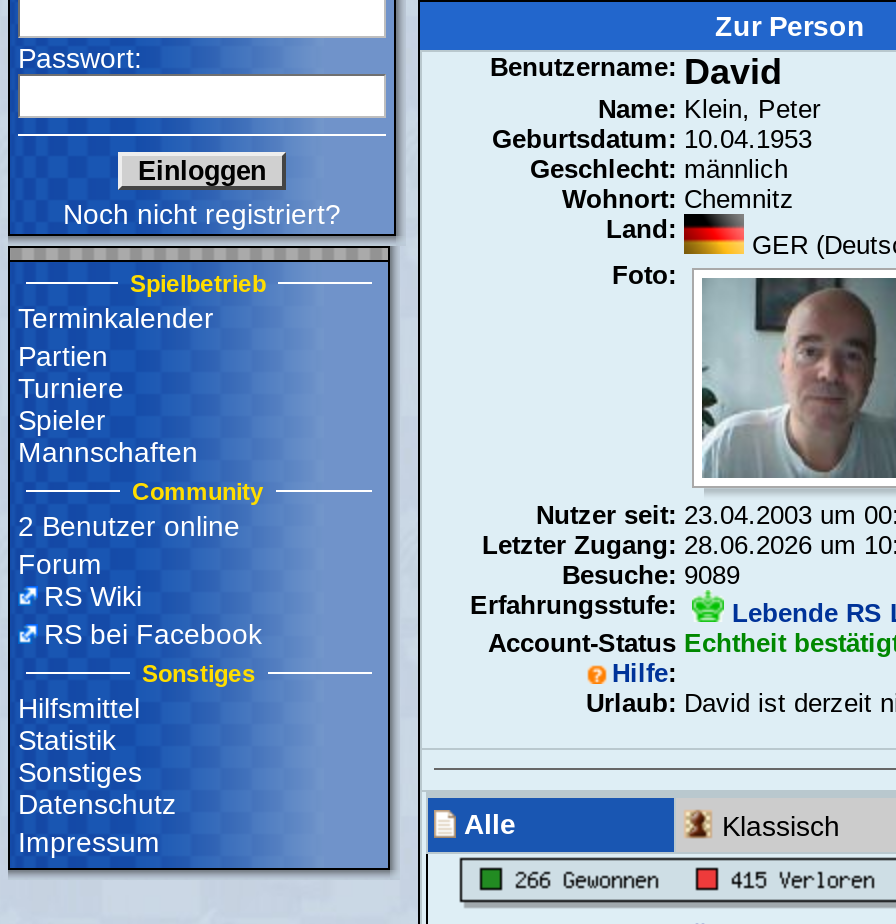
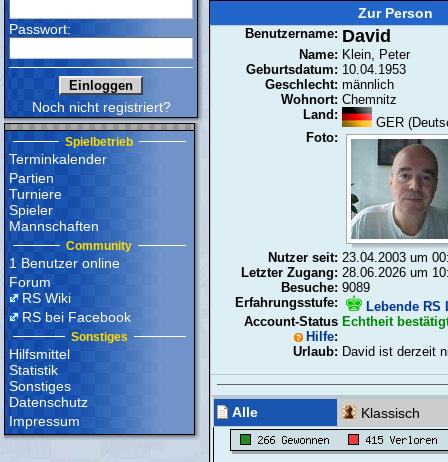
- 2 Benutzer online
+ 1 Benutzer online
